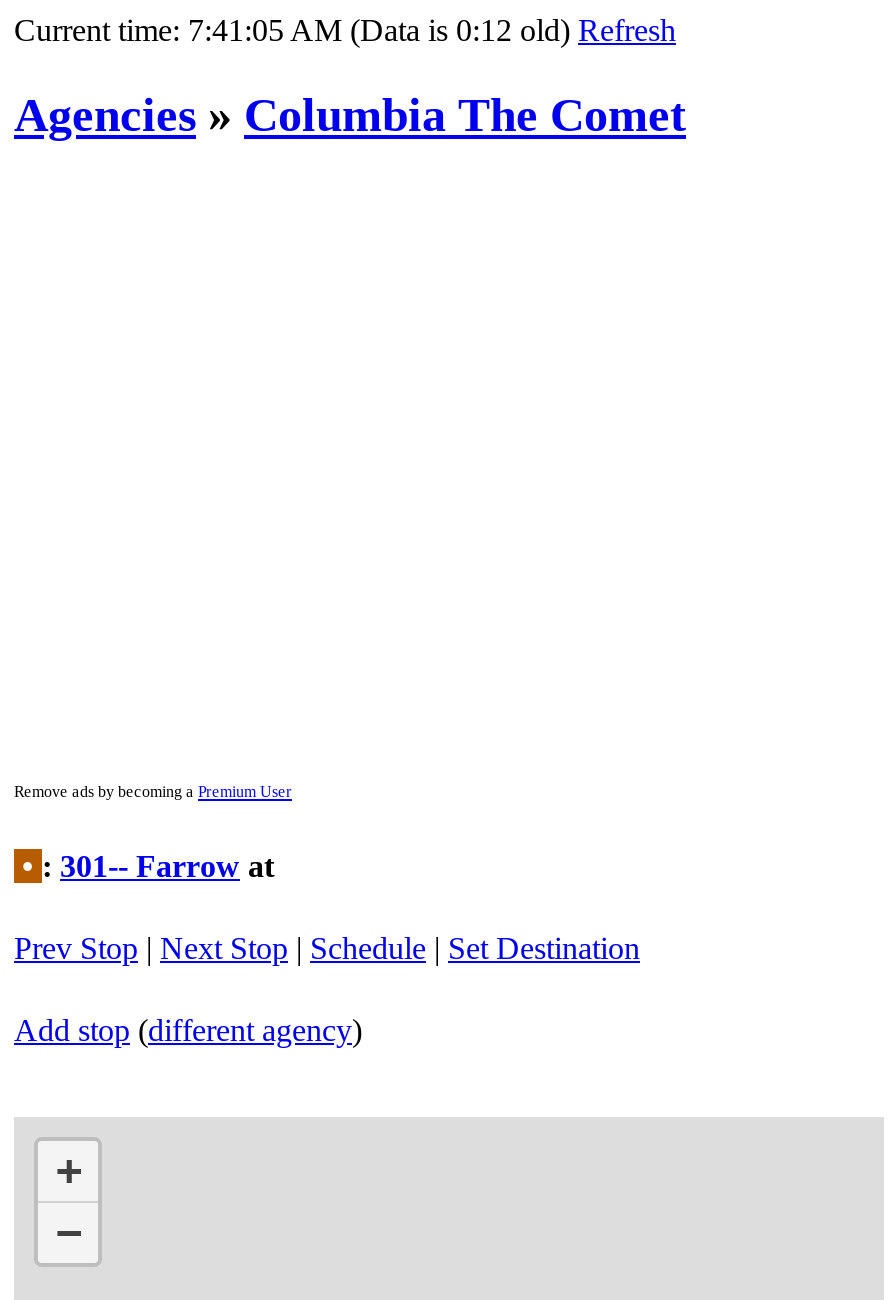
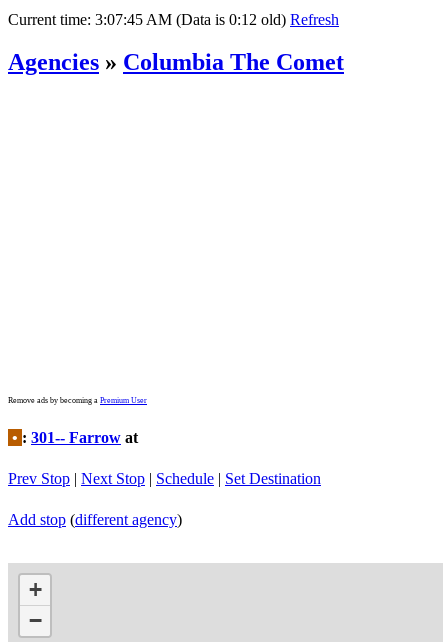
- Current time: 7:41:05 AM (Data is 0:12 old) Refresh
+ Current time: 3:07:45 AM (Data is 0:12 old) Refresh
